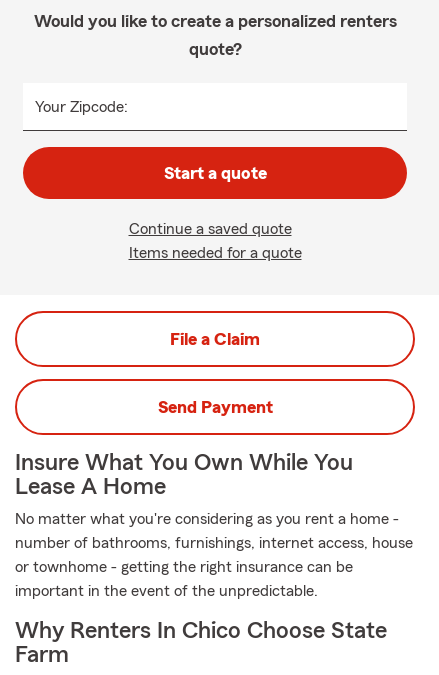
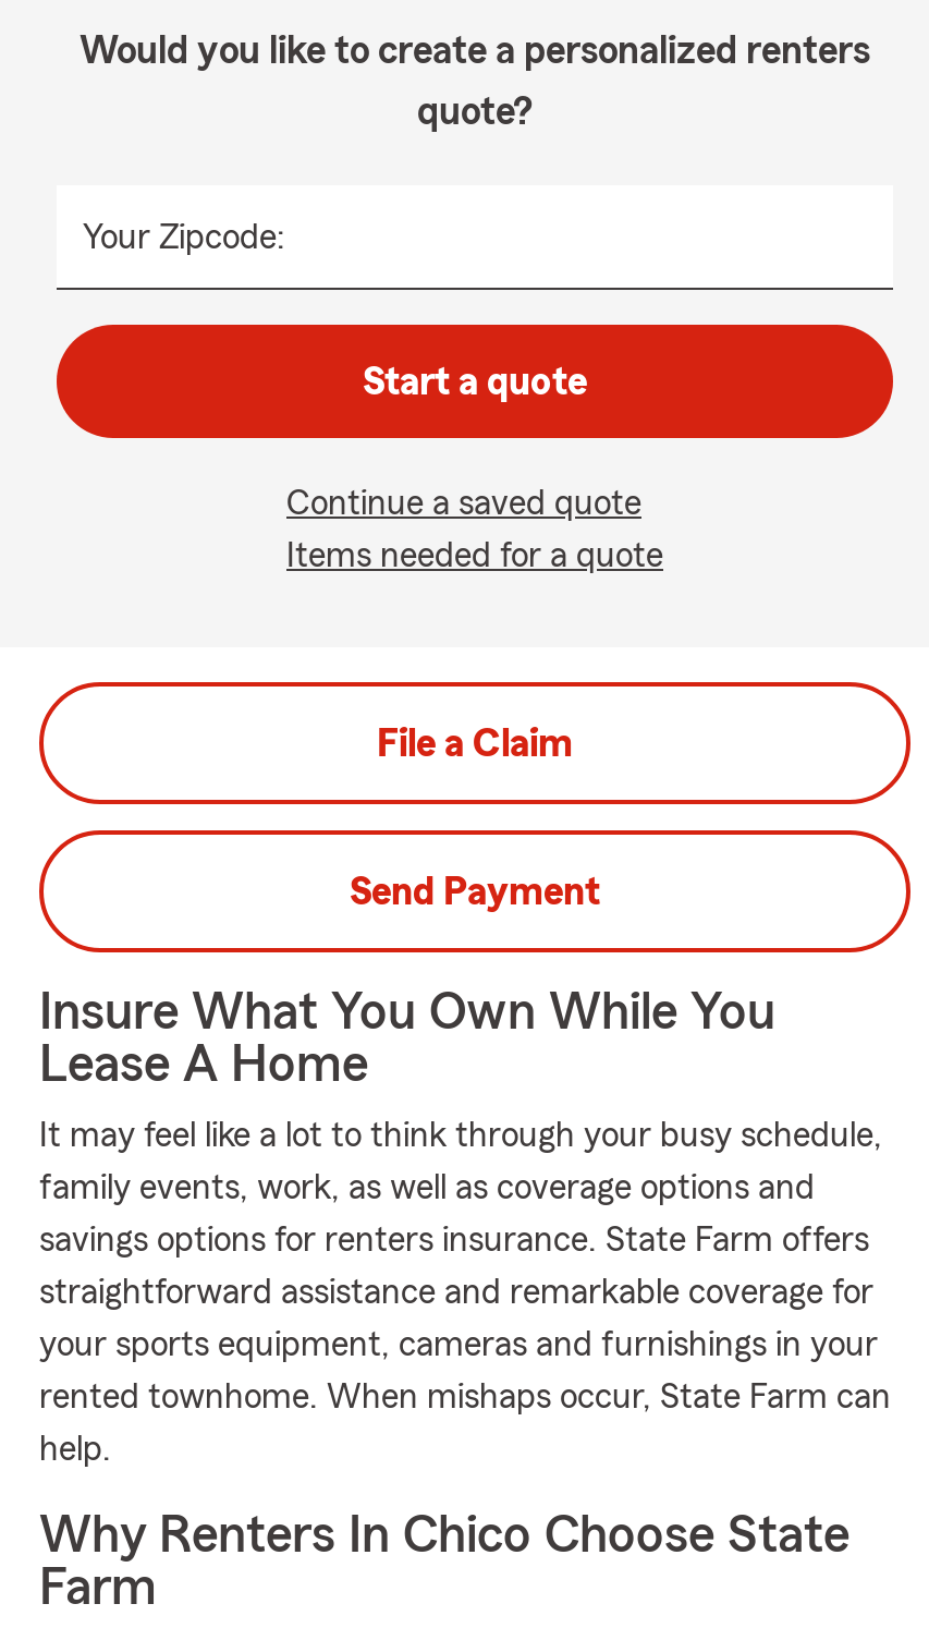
- No matter what you're considering as you rent a home -
- number of bathrooms, furnishings, internet access, house
- or townhome - getting the right insurance can be
- important in the event of the unpredictable.
+ It may feel like a lot to think through your busy schedule,
+ family events, work, as well as coverage options and
+ savings options for renters insurance. State Farm offers
+ straightforward assistance and remarkable coverage for
+ your sports equipment, cameras and furnishings in your
+ rented townhome. When mishaps occur, State Farm can
+ help.
